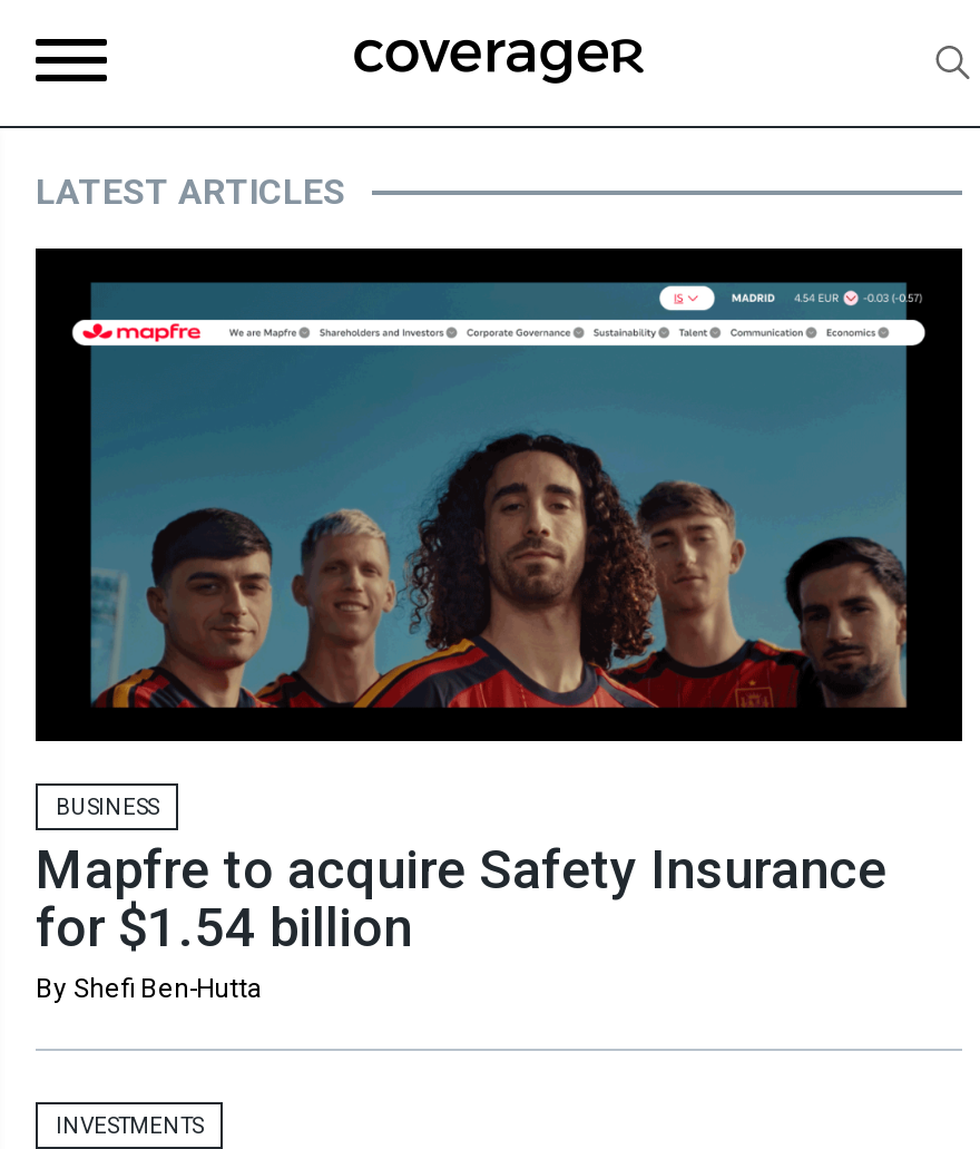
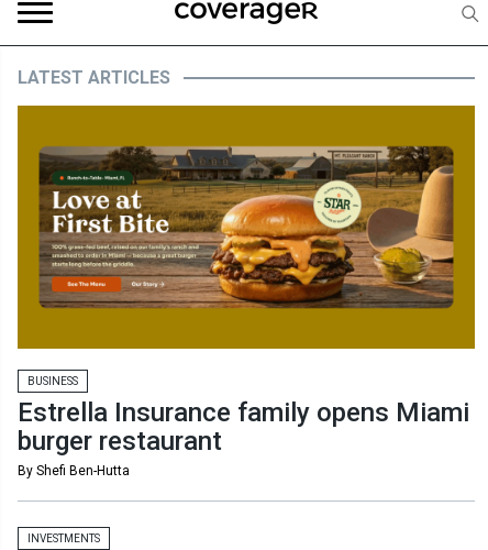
- [image]
+ [image]

- Mapfre to acquire Safety Insurance
- for $1.54 billion
+ Estrella Insurance family opens Miami
+ burger restaurant
